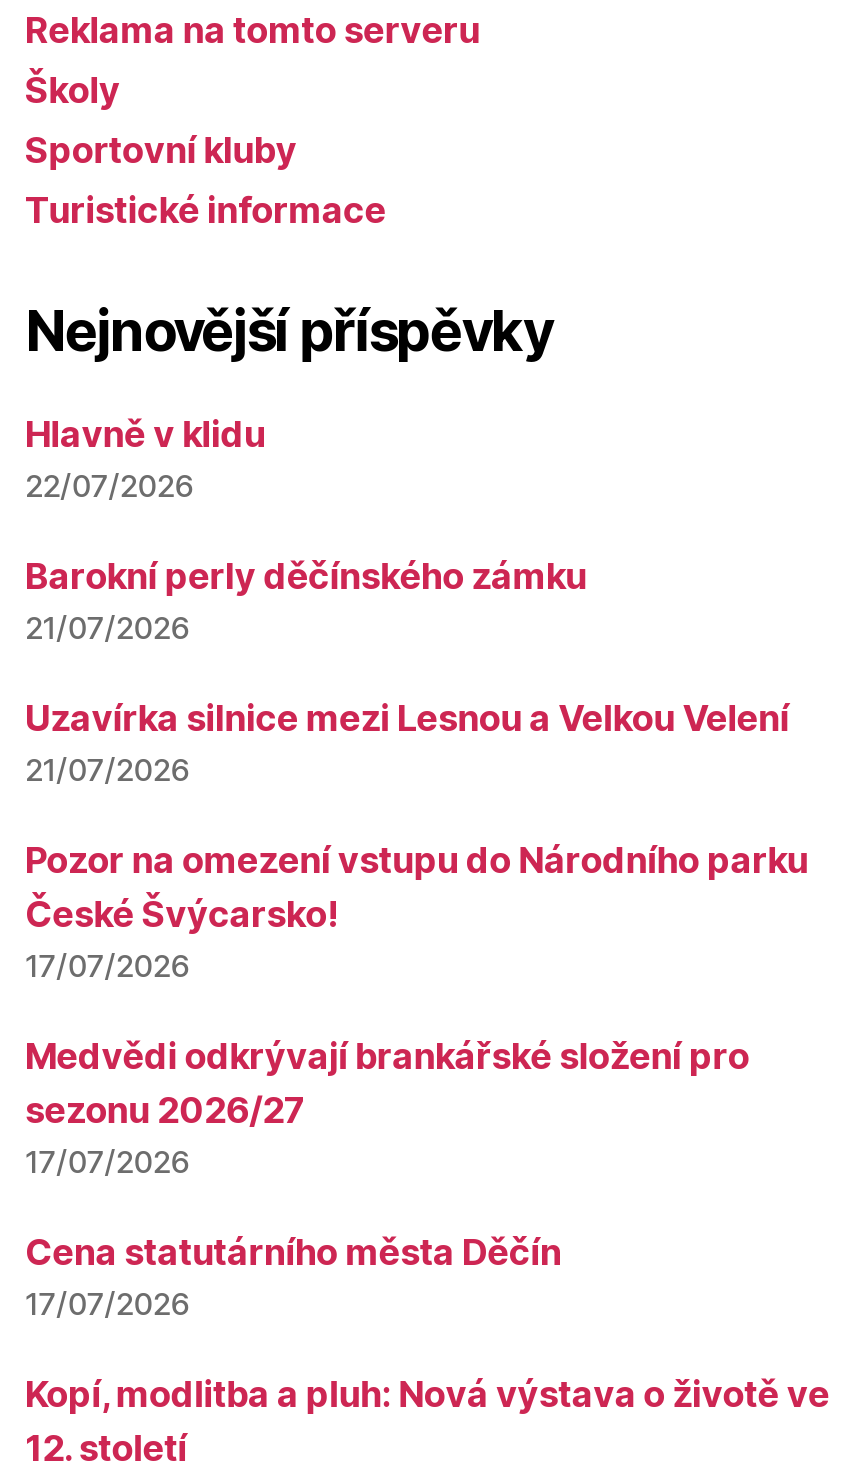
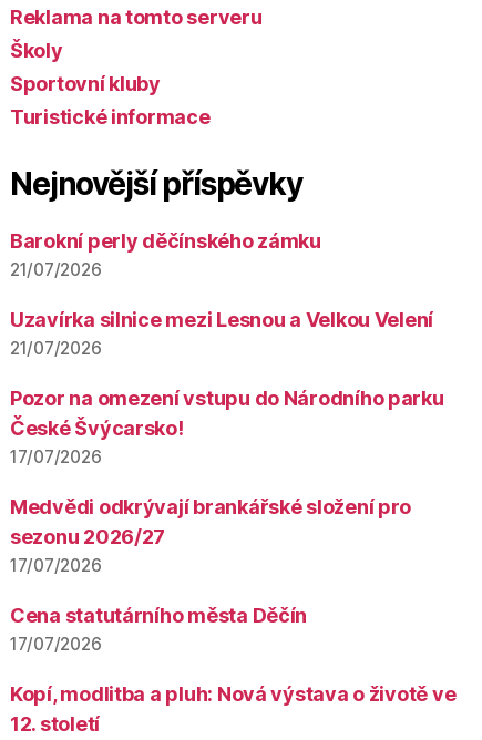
- Hlavně v klidu
- 22/07/2026
